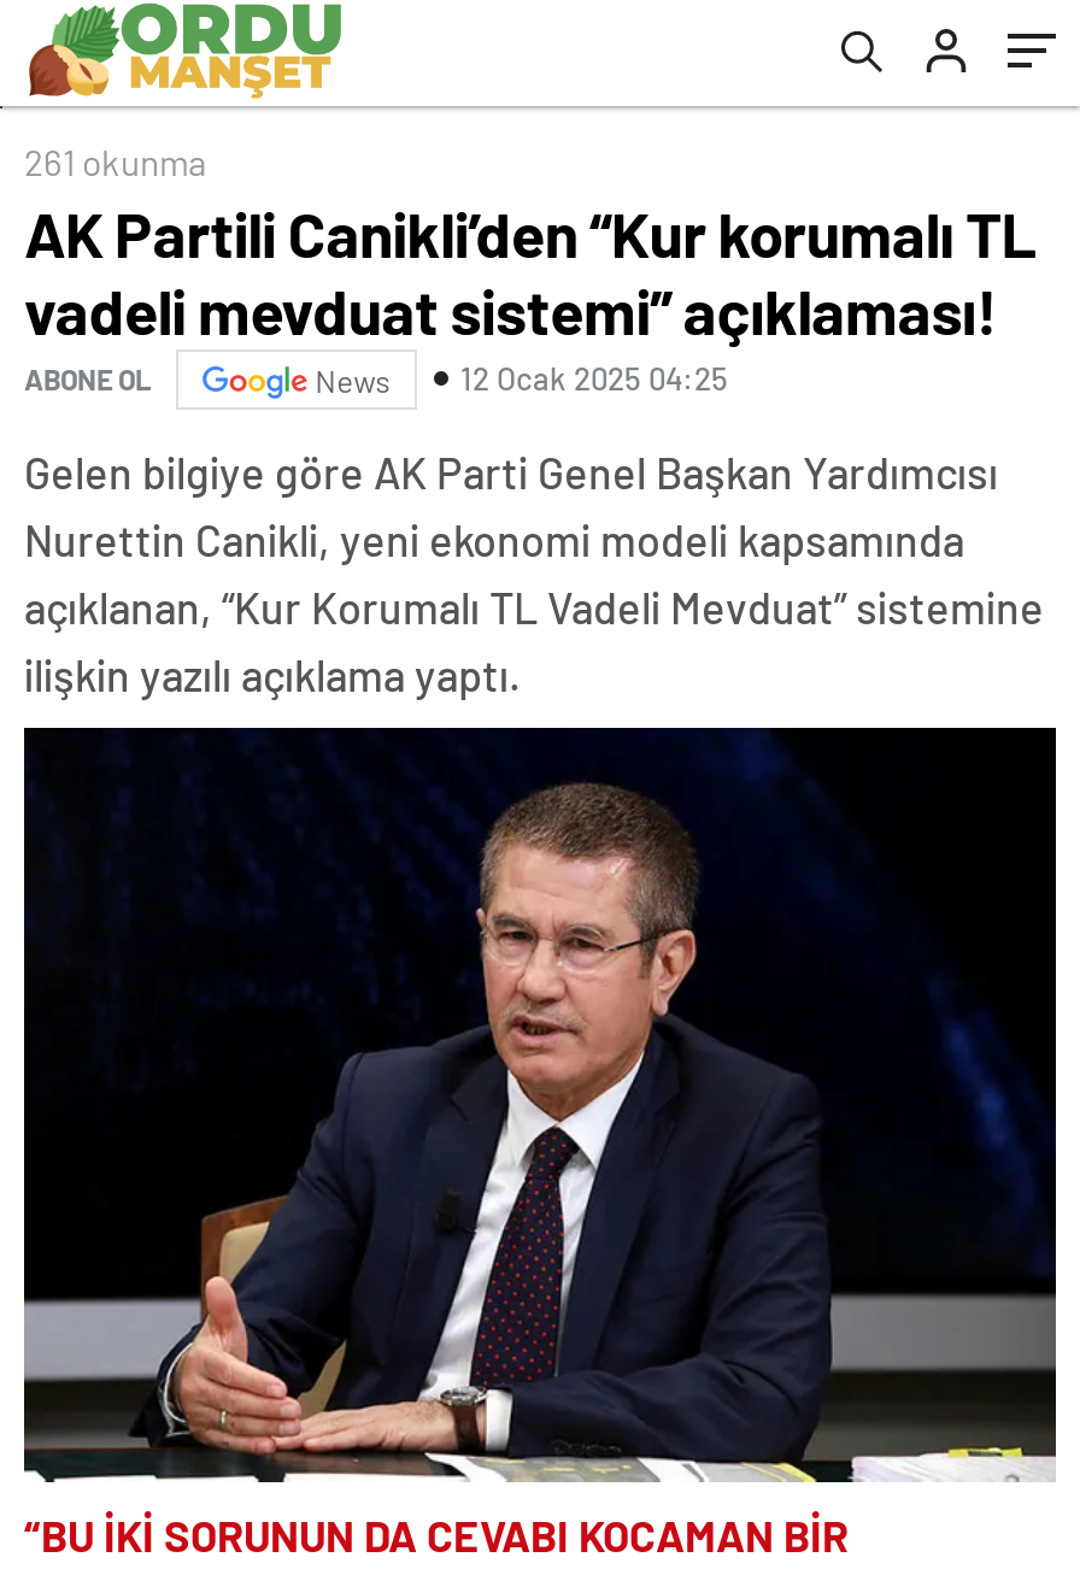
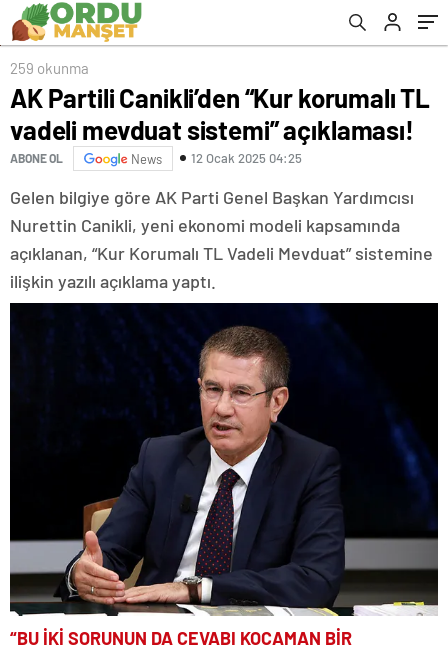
- 261 okunma
+ 259 okunma
